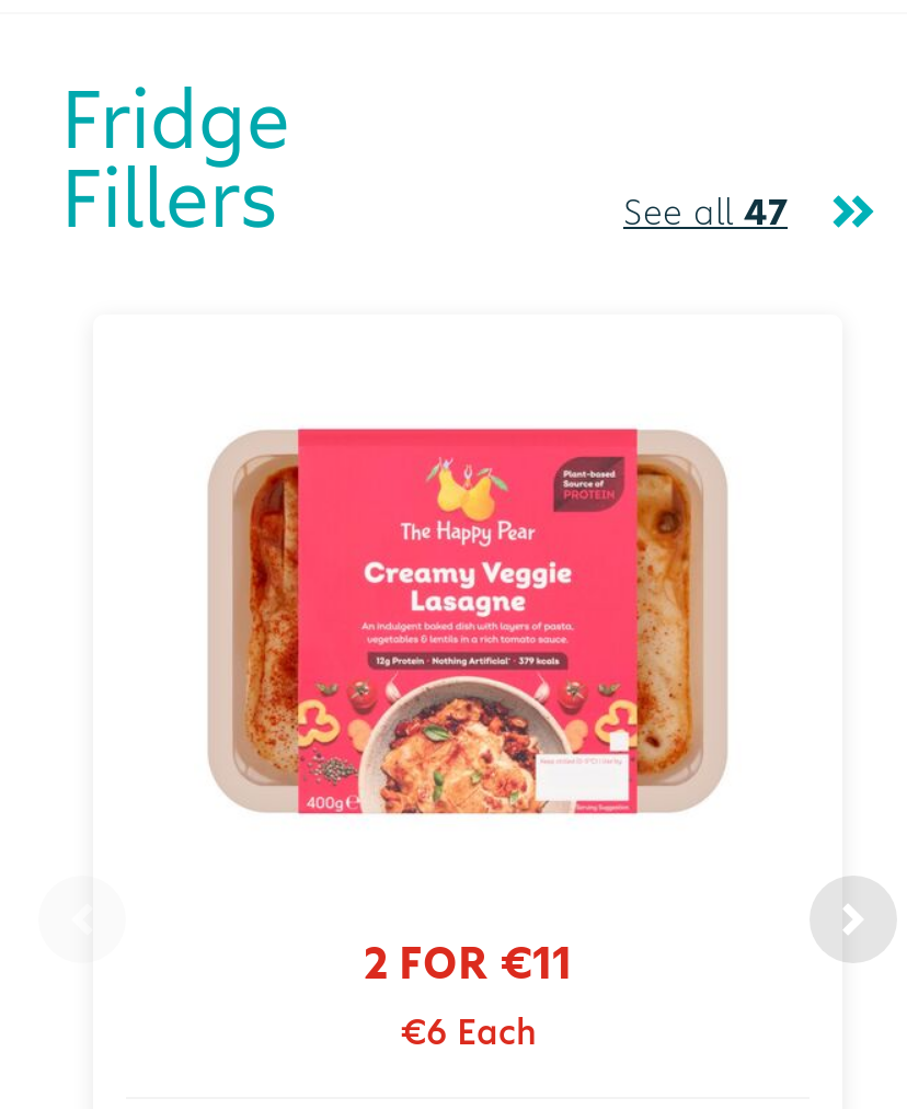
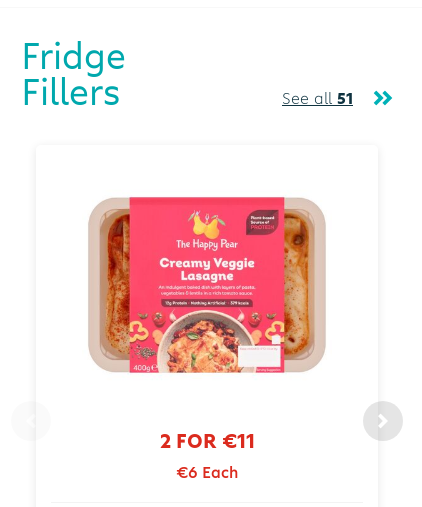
- See all 47
+ See all 51
